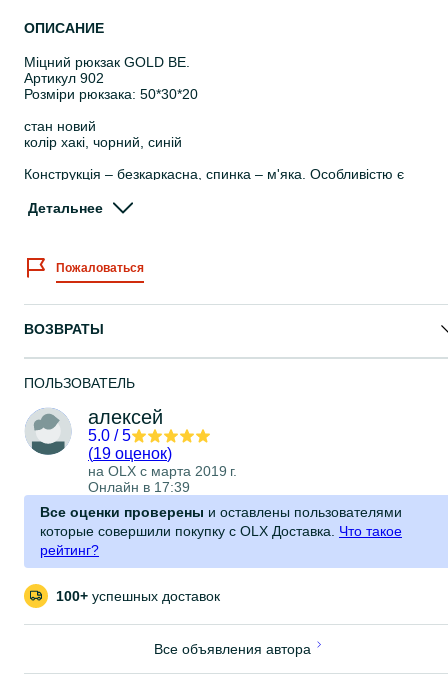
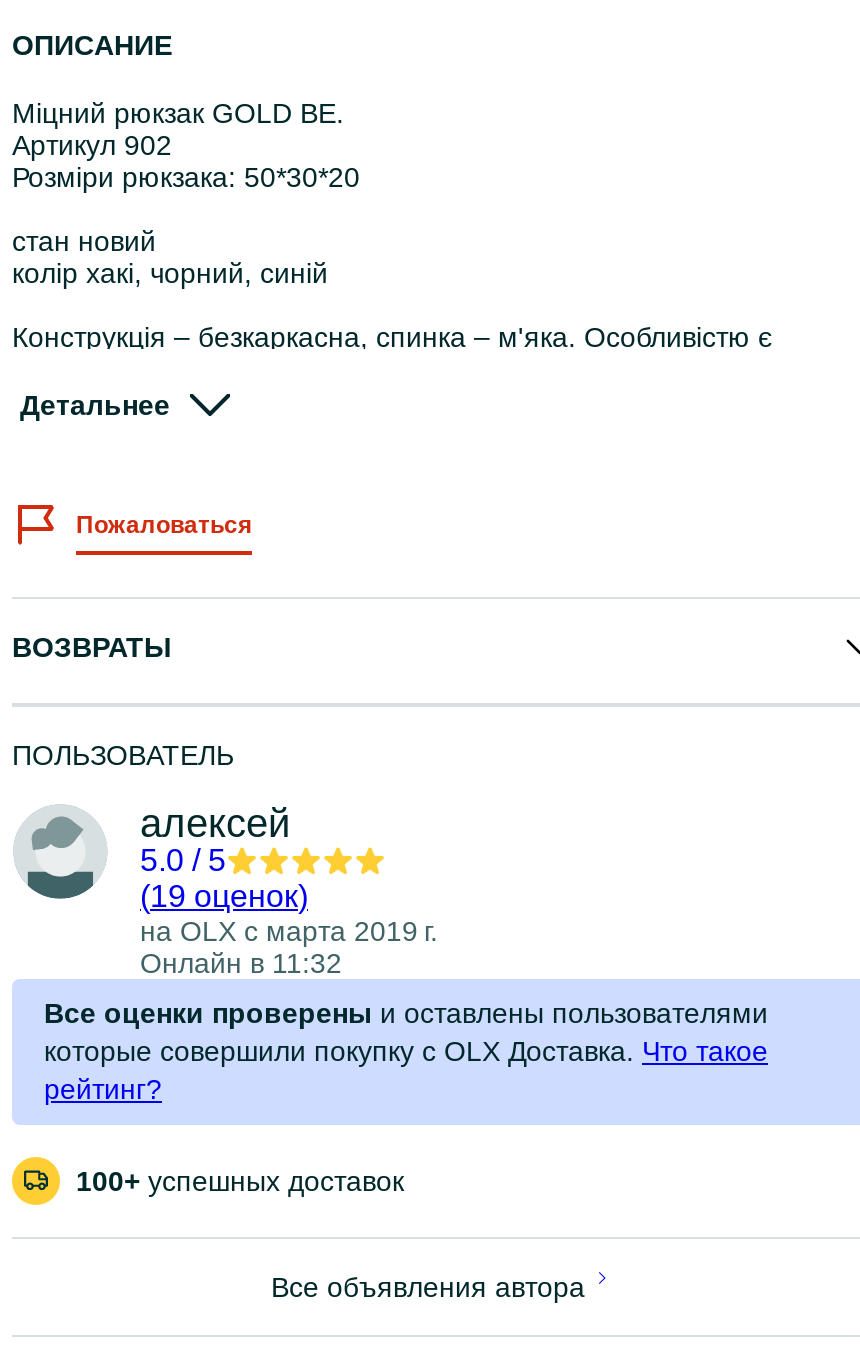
- Онлайн в 17:39
+ Онлайн в 11:32
